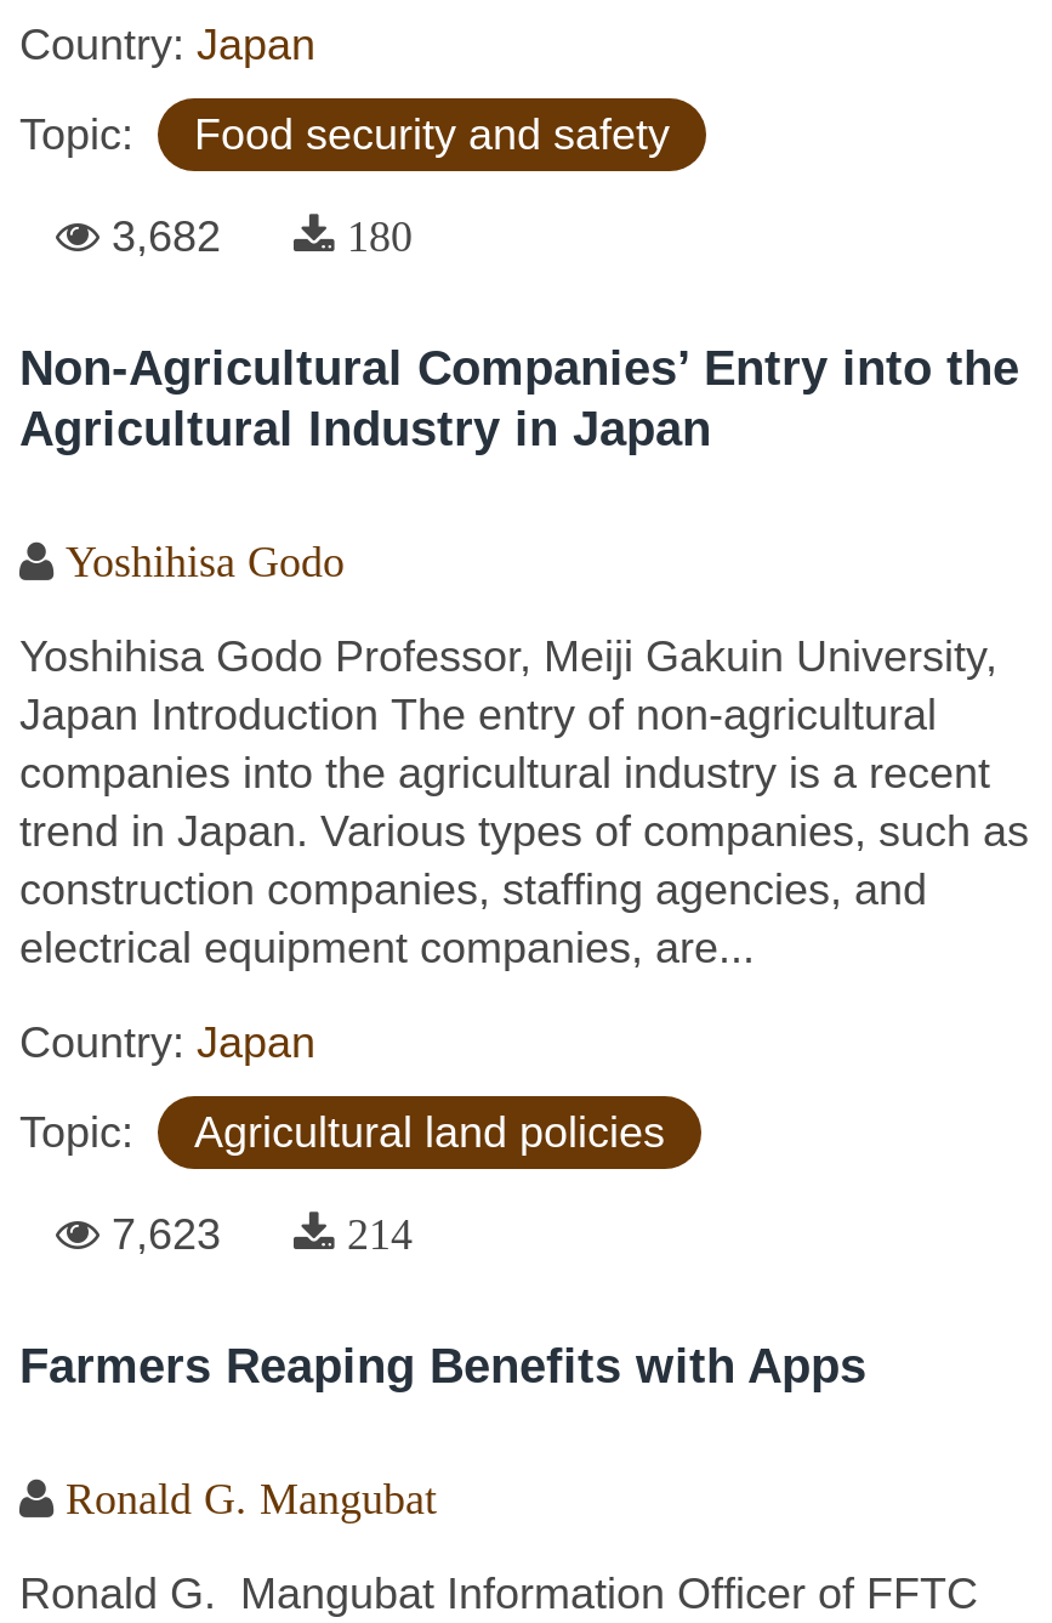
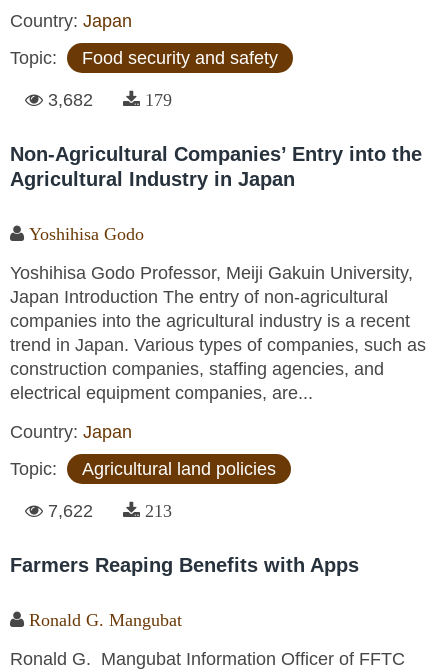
- 180
+ 179

- 7,623
+ 7,622

- 214
+ 213
